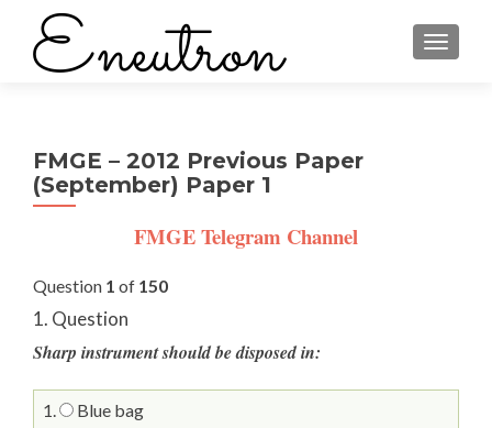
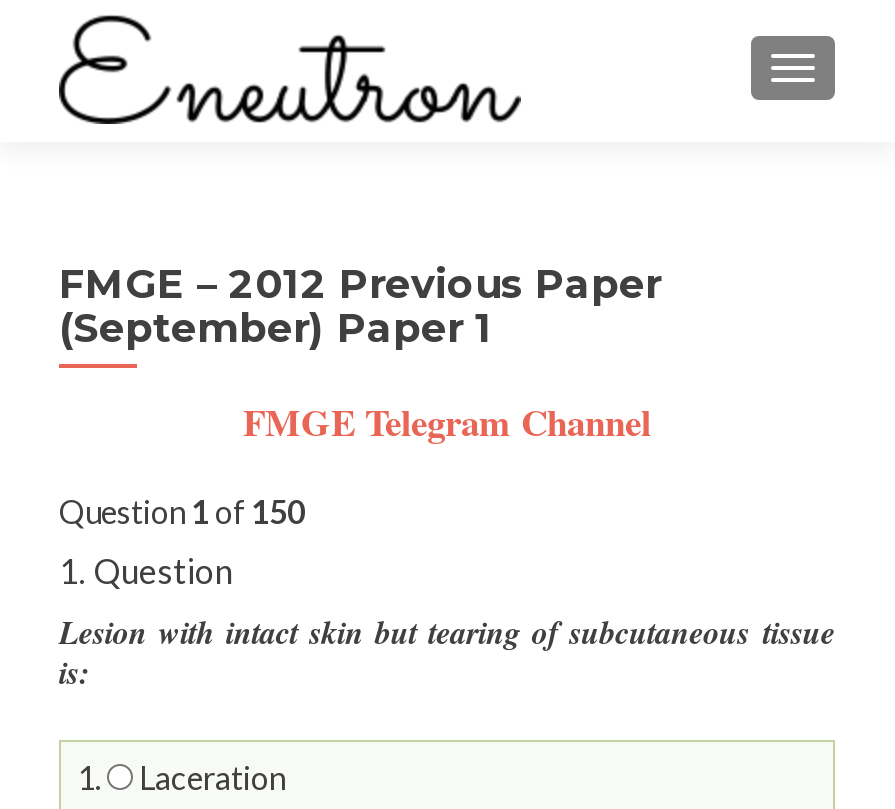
- Sharp instrument should be disposed in:
+ Lesion with intact skin but tearing of subcutaneous tissue
+ is:

- Blue bag
+ Laceration
